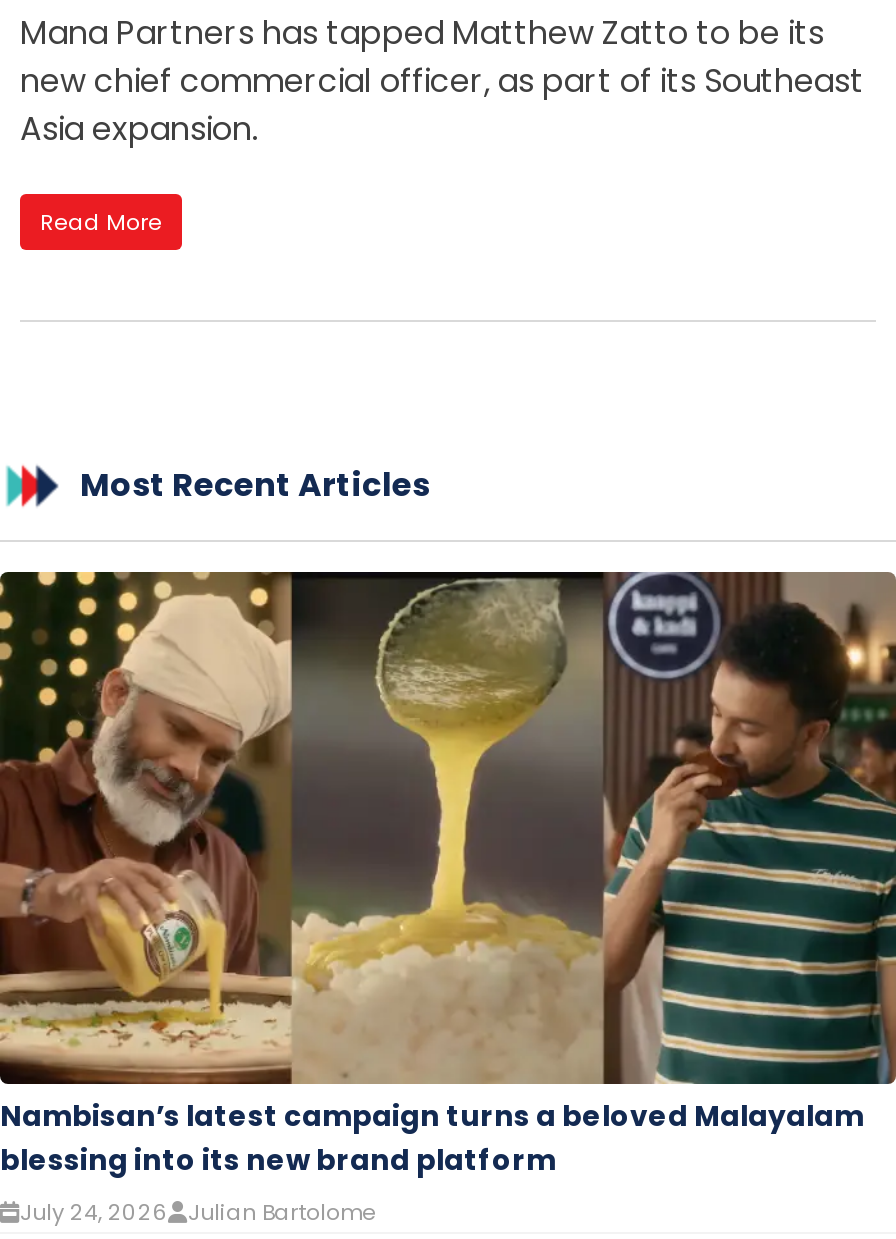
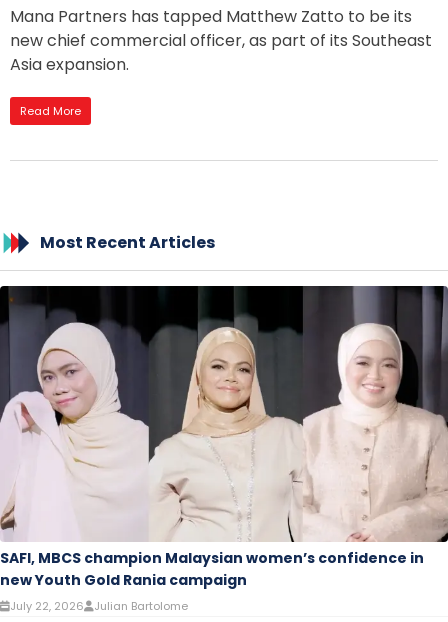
- [image]
- Nambisan’s latest campaign turns a beloved Malayalam
- blessing into its new brand platform
- July 24, 2026
+ [image]
+ SAFI, MBCS champion Malaysian women’s confidence in
+ new Youth Gold Rania campaign
+ July 22, 2026
